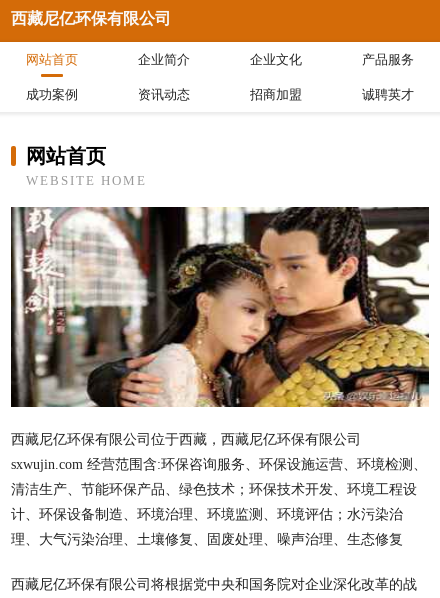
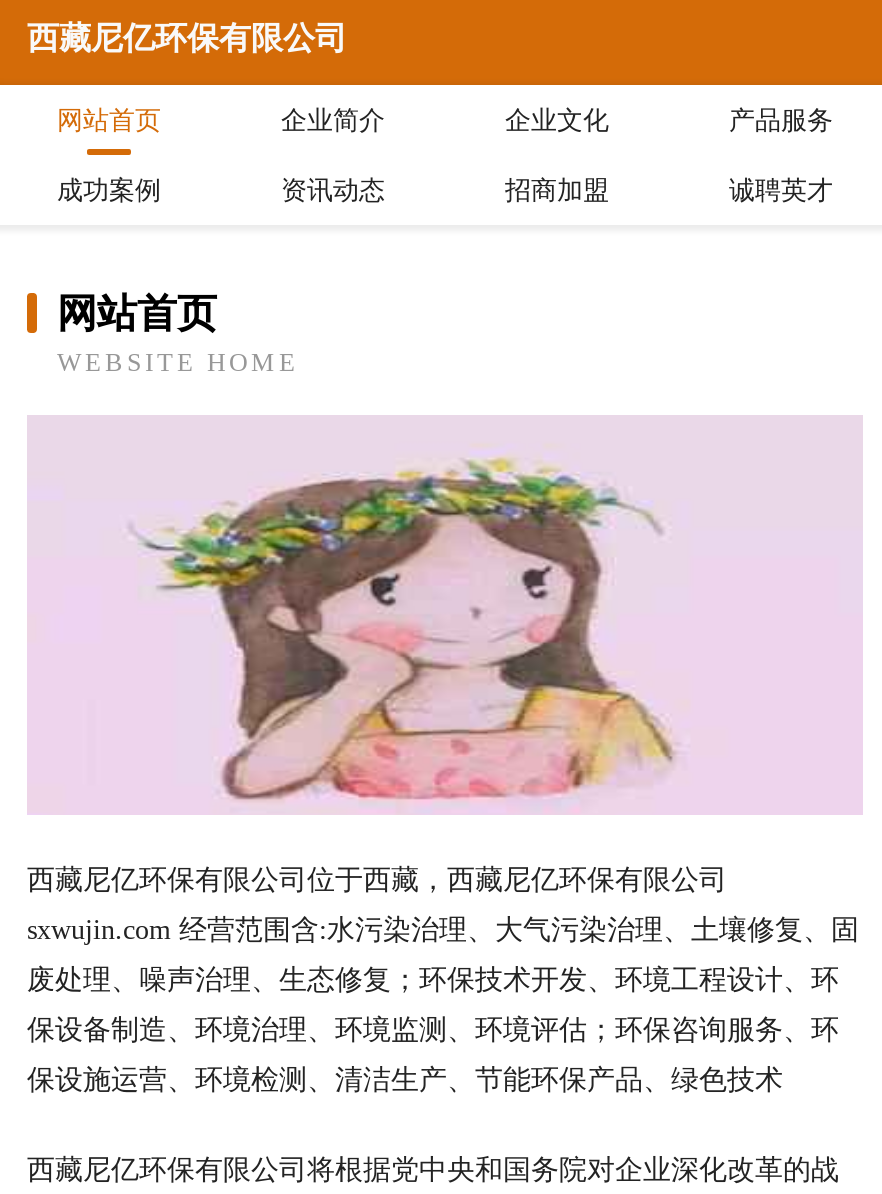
- [image]
+ [image]

- sxwujin.com 经营范围含:环保咨询服务、环保设施运营、环境检测、
+ sxwujin.com 经营范围含:水污染治理、大气污染治理、土壤修复、固

- 清洁生产、节能环保产品、绿色技术；环保技术开发、环境工程设
+ 废处理、噪声治理、生态修复；环保技术开发、环境工程设计、环

- 计、环保设备制造、环境治理、环境监测、环境评估；水污染治
+ 保设备制造、环境治理、环境监测、环境评估；环保咨询服务、环

- 理、大气污染治理、土壤修复、固废处理、噪声治理、生态修复
+ 保设施运营、环境检测、清洁生产、节能环保产品、绿色技术
